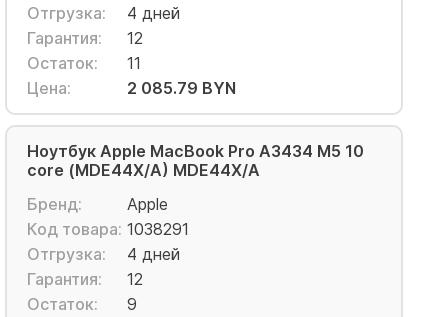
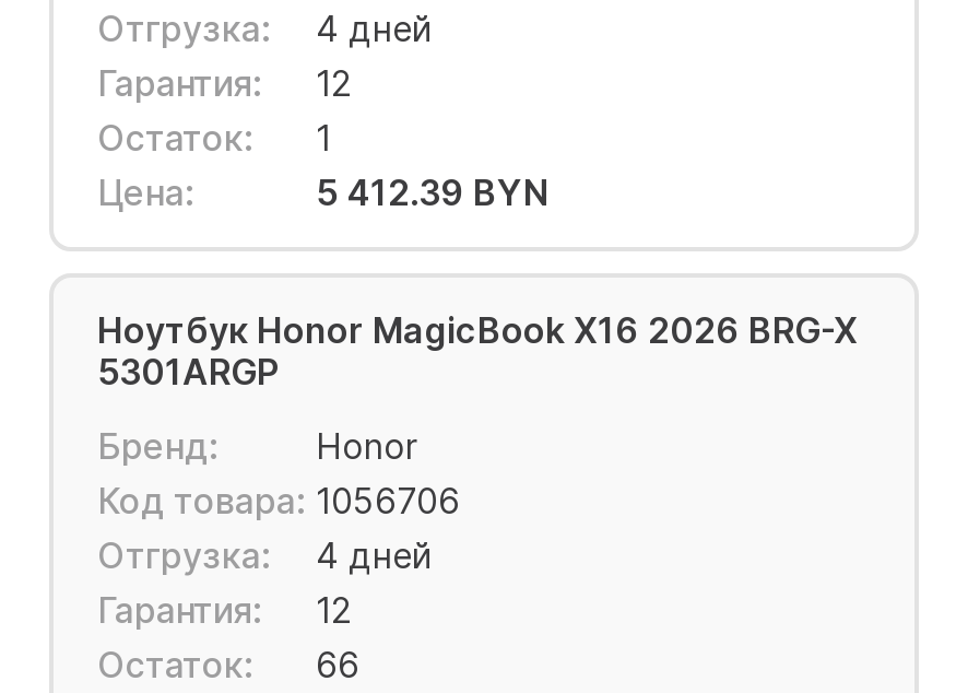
- Остаток: 11
+ Остаток: 1

- 2 085.79 BYN
+ 5 412.39 BYN

- Ноутбук Apple MacBook Pro A3434 M5 10
- core (MDE44X/A) MDE44X/A
+ Ноутбук Honor MagicBook X16 2026 BRG-X
+ 5301ARGP

- Apple
- Код товара: 1038291
+ Honor
+ Код товара: 1056706

- Остаток: 9
+ Остаток: 66
